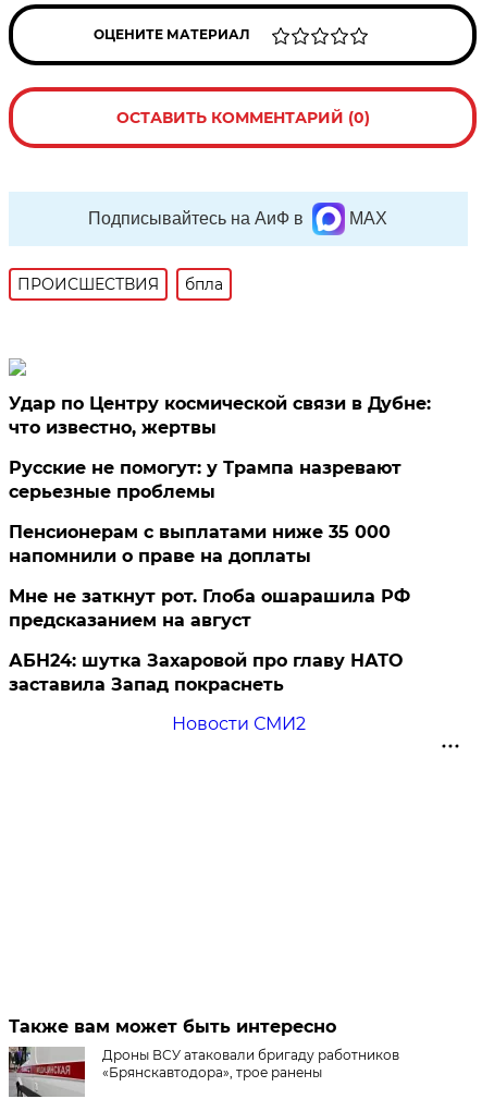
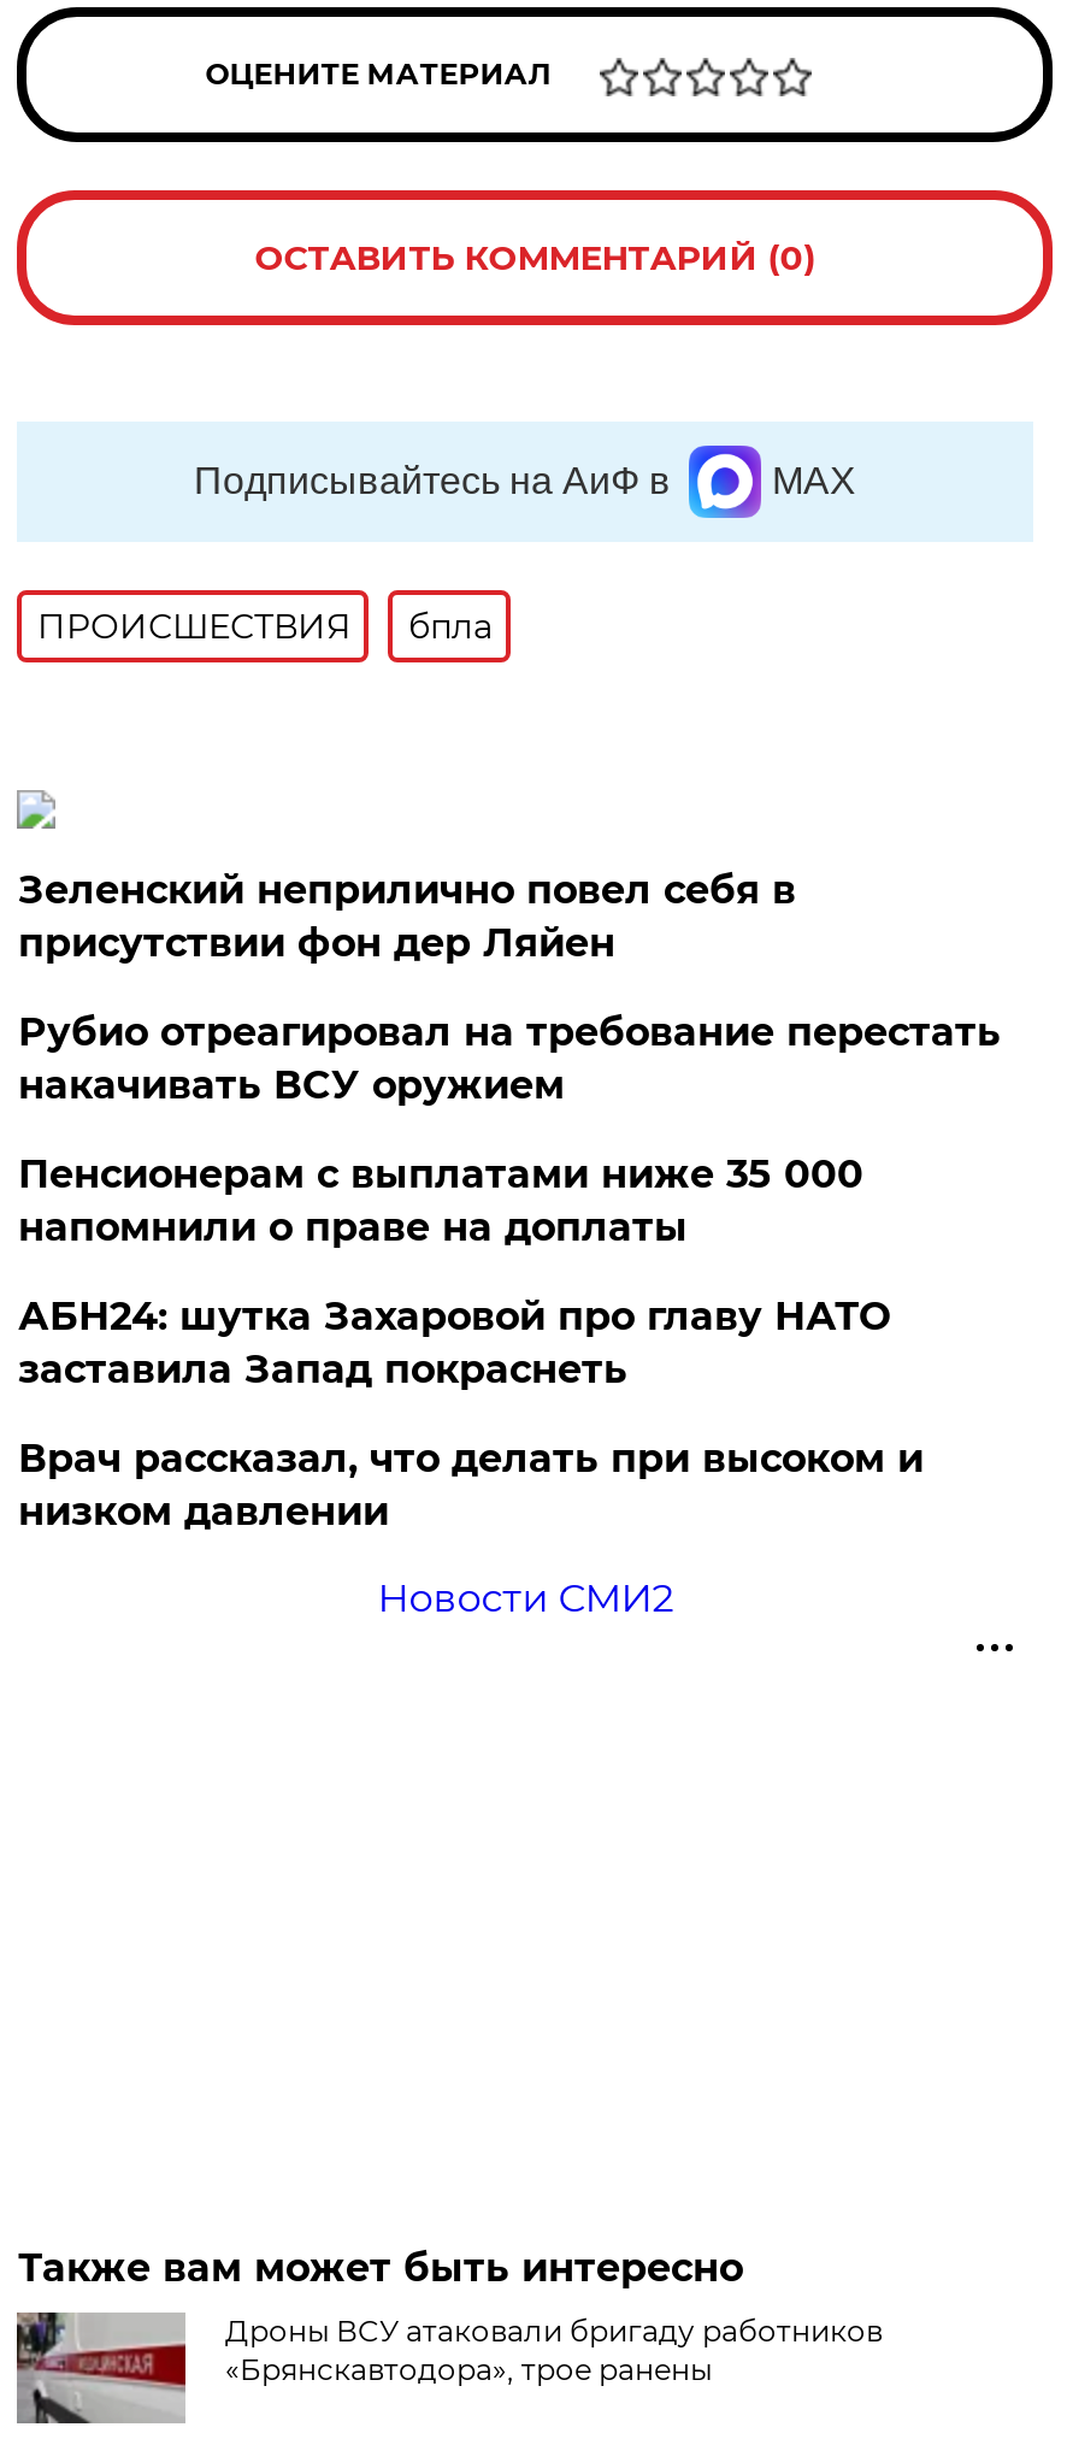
- Удар по Центру космической связи в Дубне:
- что известно, жертвы
+ Зеленский неприлично повел cебя в
+ присутствии фон дер Ляйен

- Русские не помогут: у Трампа назревают
- серьезные проблемы
+ Рубио отреагировал на требование перестать
+ накачивать ВСУ оружием

- Мне не заткнут рот. Глоба ошарашила РФ
- предсказанием на август

moved up: АБН24: шутка Захаровой про главу НАТО | заставила Запад покраснеть

+ Врач рассказал, что делать при высоком и
+ низком давлении
